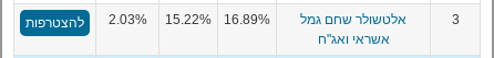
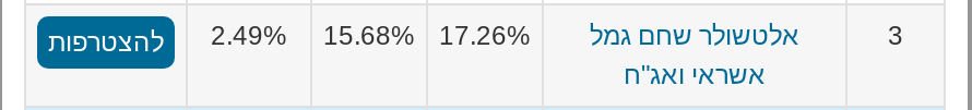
- 2.03%
+ 2.49%

- 15.22%
+ 15.68%

- 16.89%
+ 17.26%
